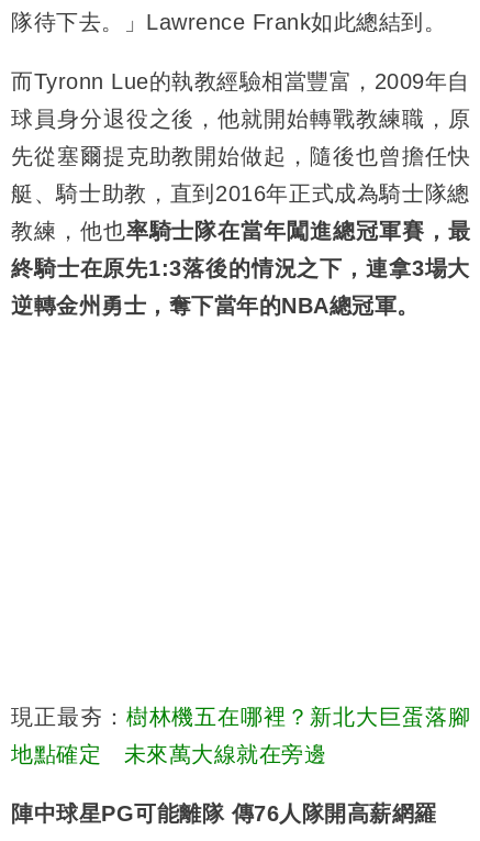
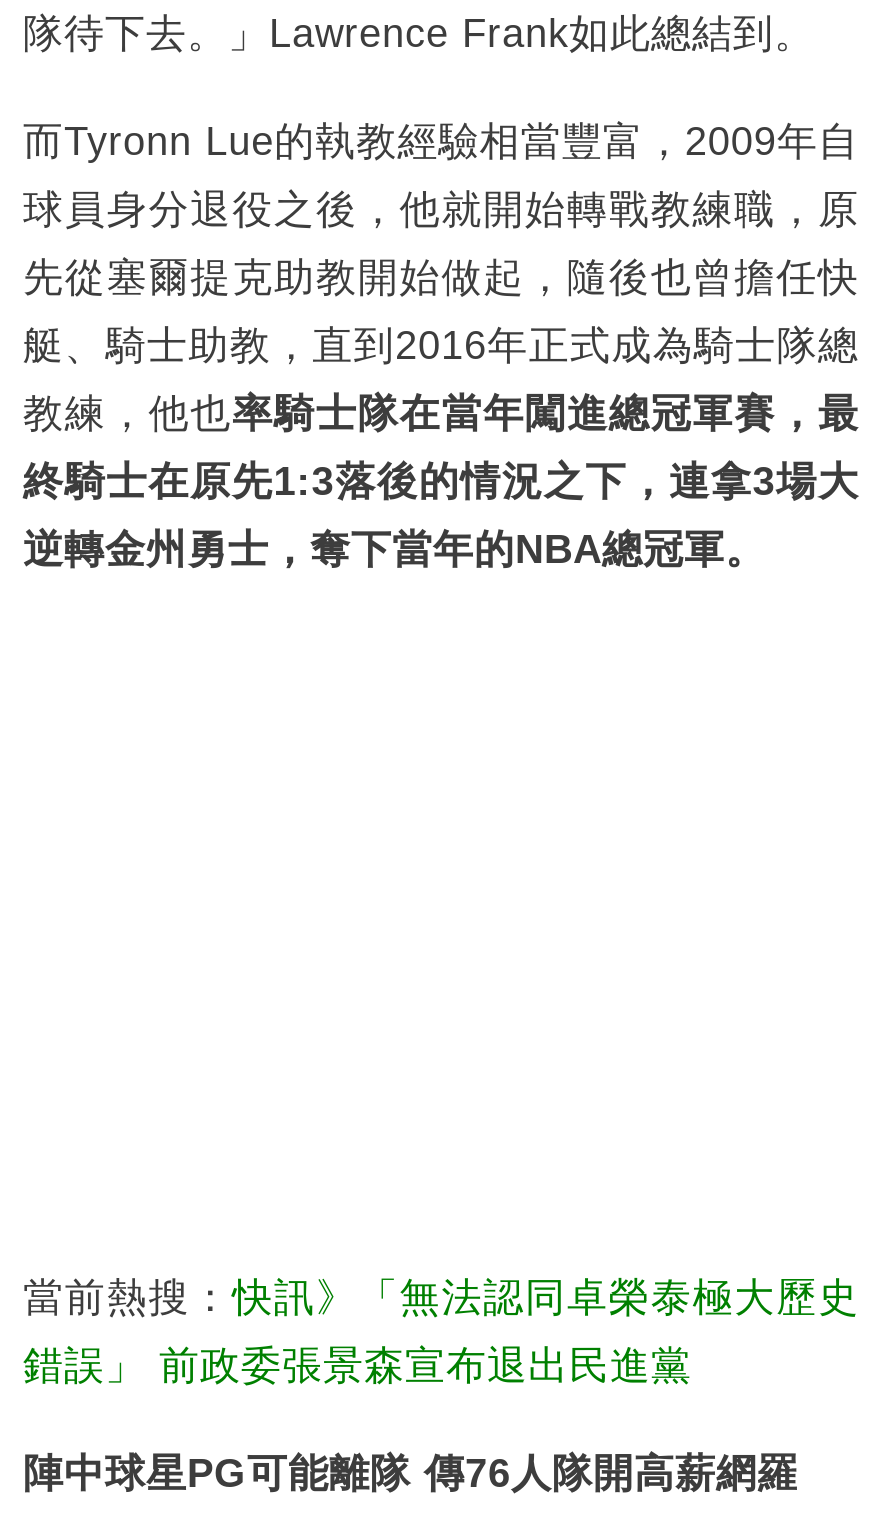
- 現正最夯：樹林機五在哪裡？新北大巨蛋落腳
+ 當前熱搜：快訊》「無法認同卓榮泰極大歷史

- 地點確定 未來萬大線就在旁邊
+ 錯誤」 前政委張景森宣布退出民進黨
